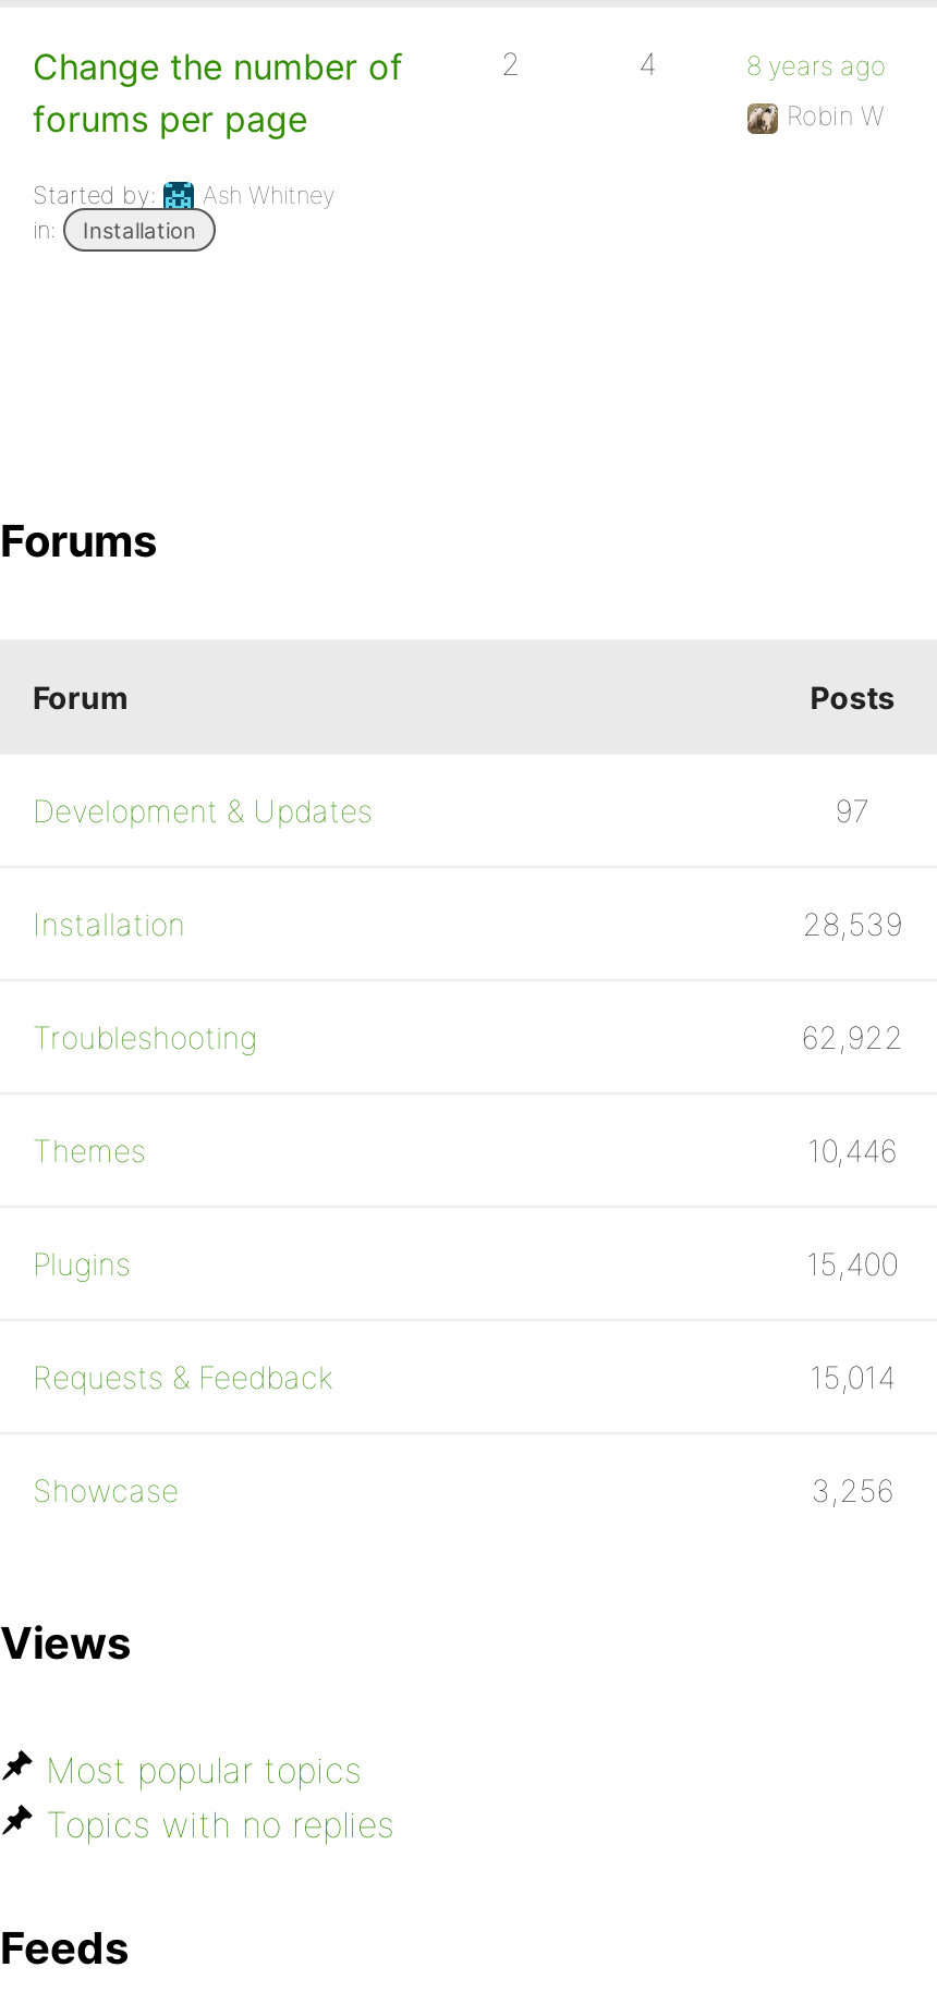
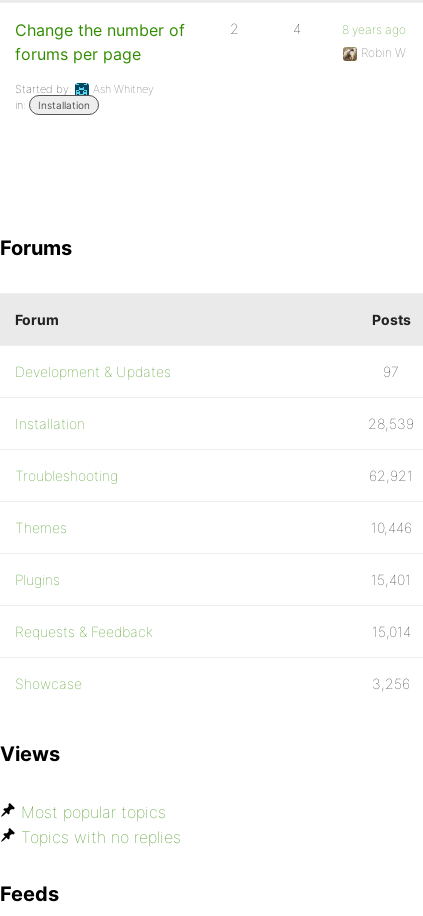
- 62,922
+ 62,921

- 15,400
+ 15,401
